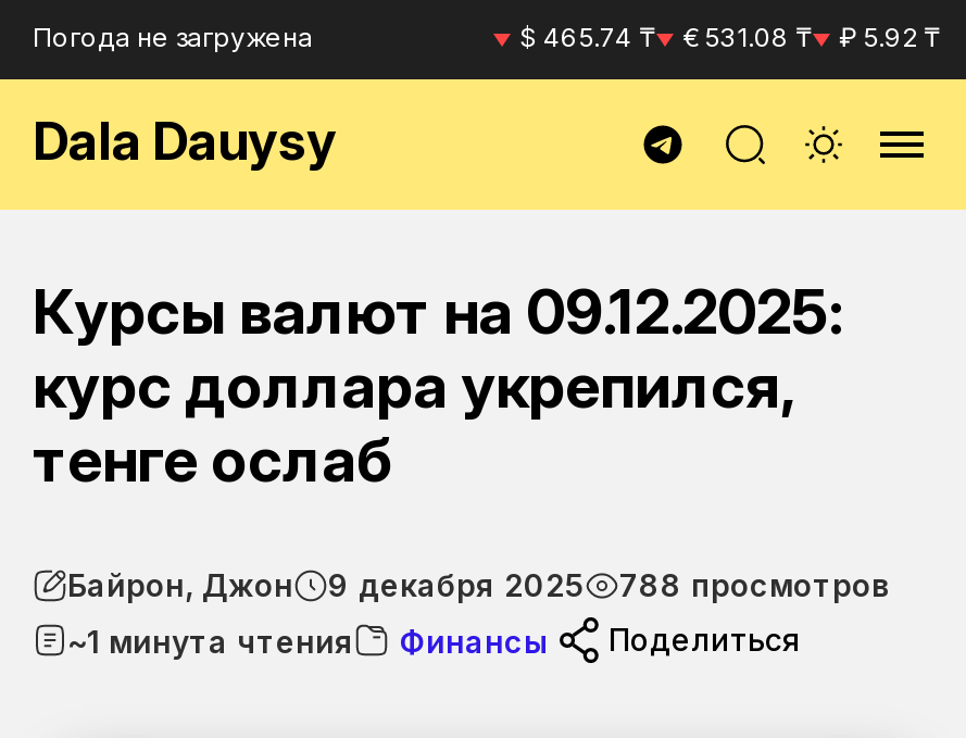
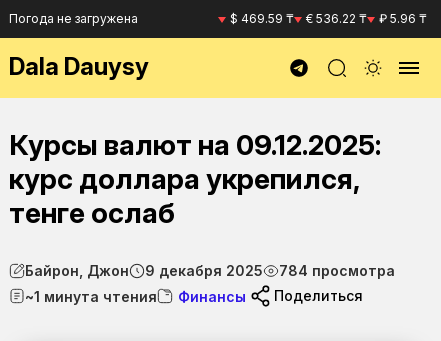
- $ 465.74 ₸
+ $ 469.59 ₸

- € 531.08 ₸
+ € 536.22 ₸

- ₽ 5.92 ₸
+ ₽ 5.96 ₸

- Байрон, Джон 9 декабря 2025 788 просмотров
+ Байрон, Джон 9 декабря 2025 784 просмотра
